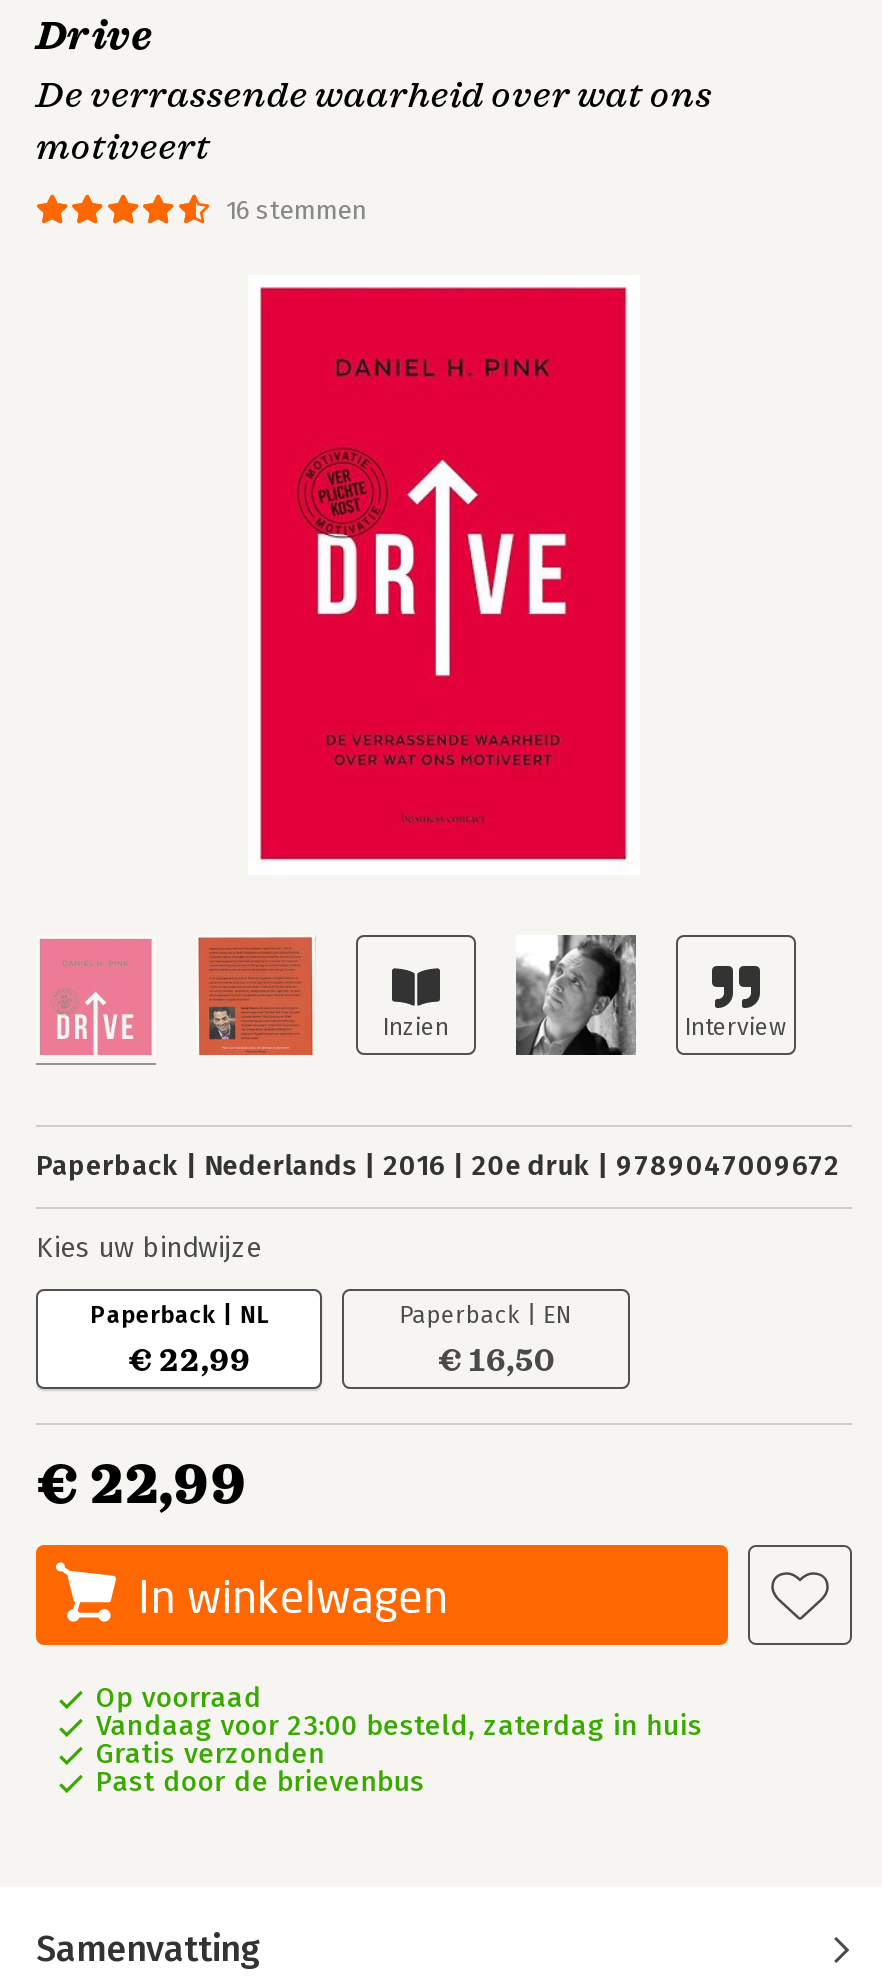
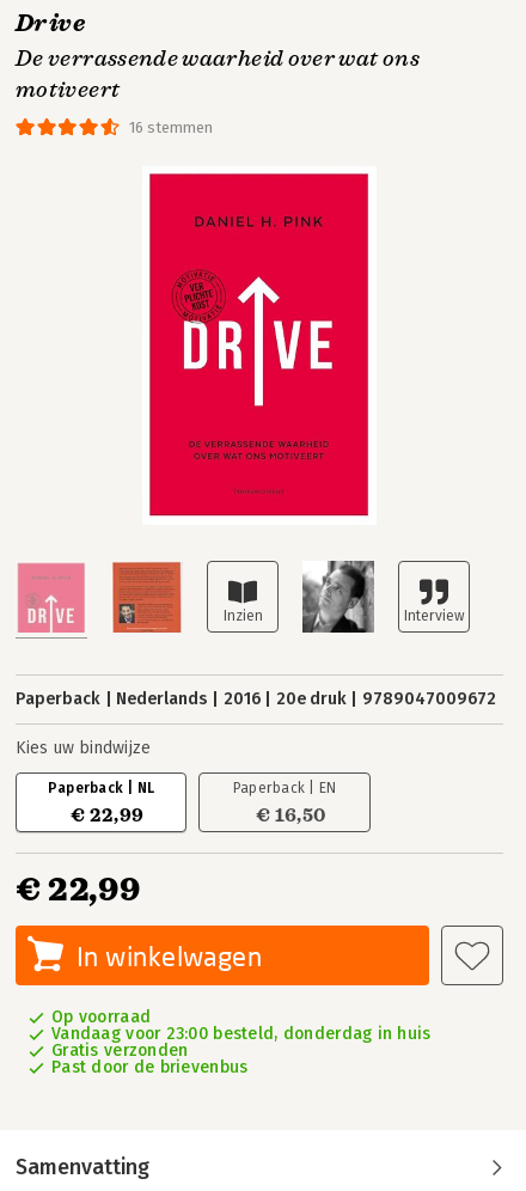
- Vandaag voor 23:00 besteld, zaterdag in huis
+ Vandaag voor 23:00 besteld, donderdag in huis
